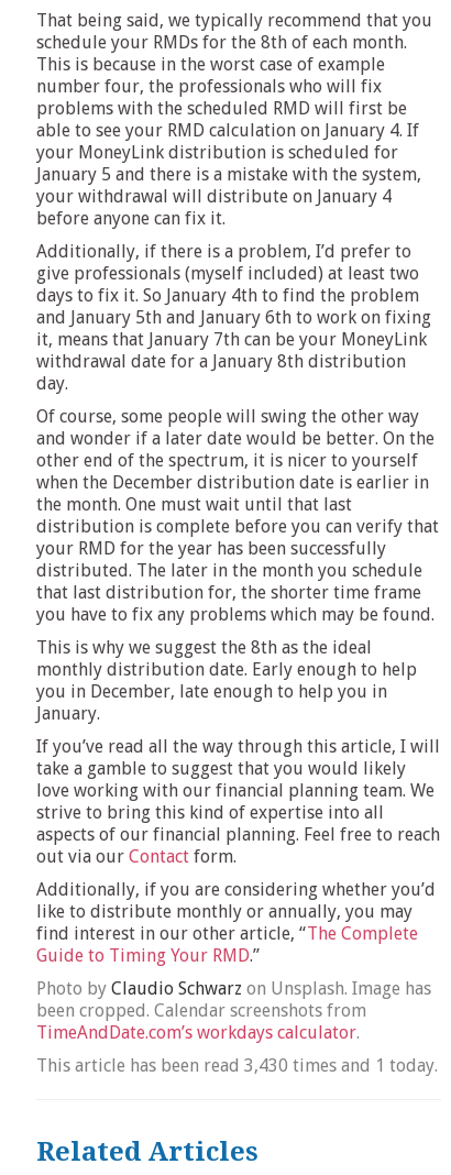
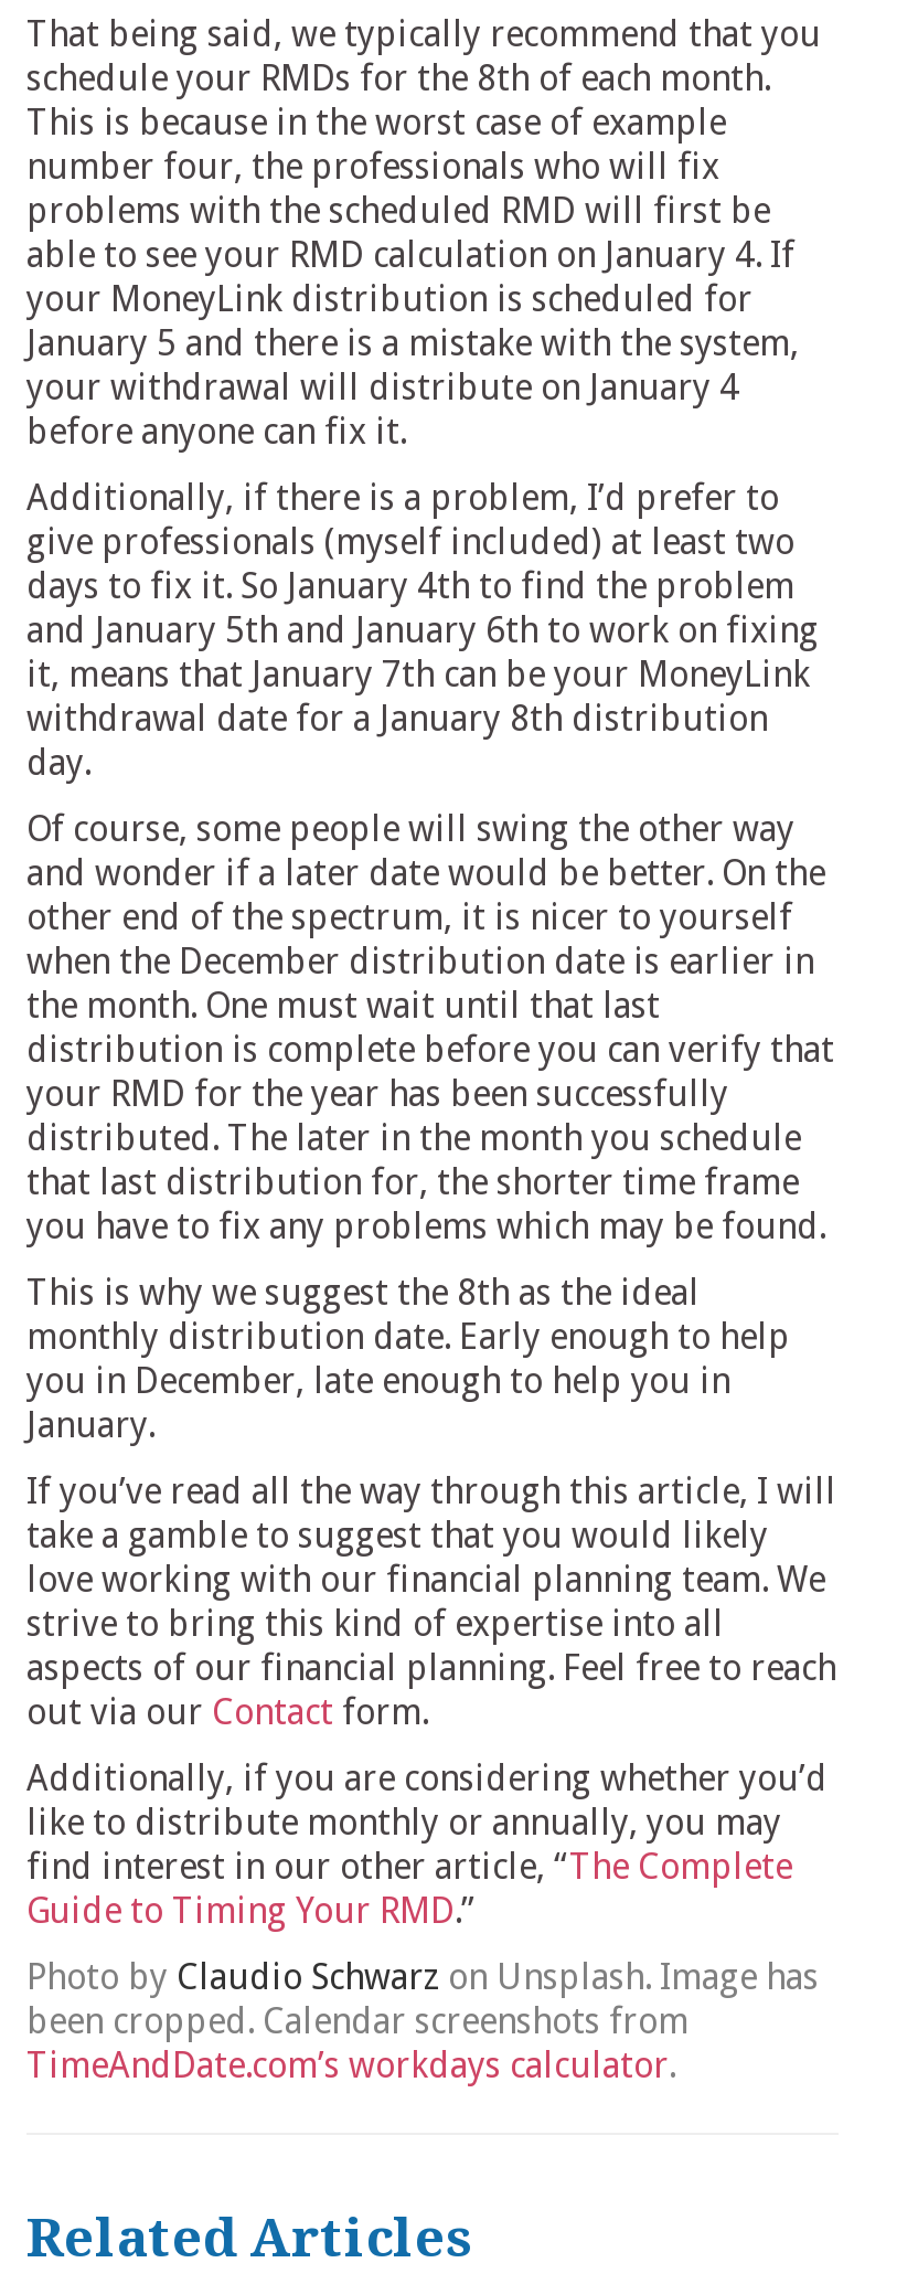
- This article has been read 3,430 times and 1 today.
